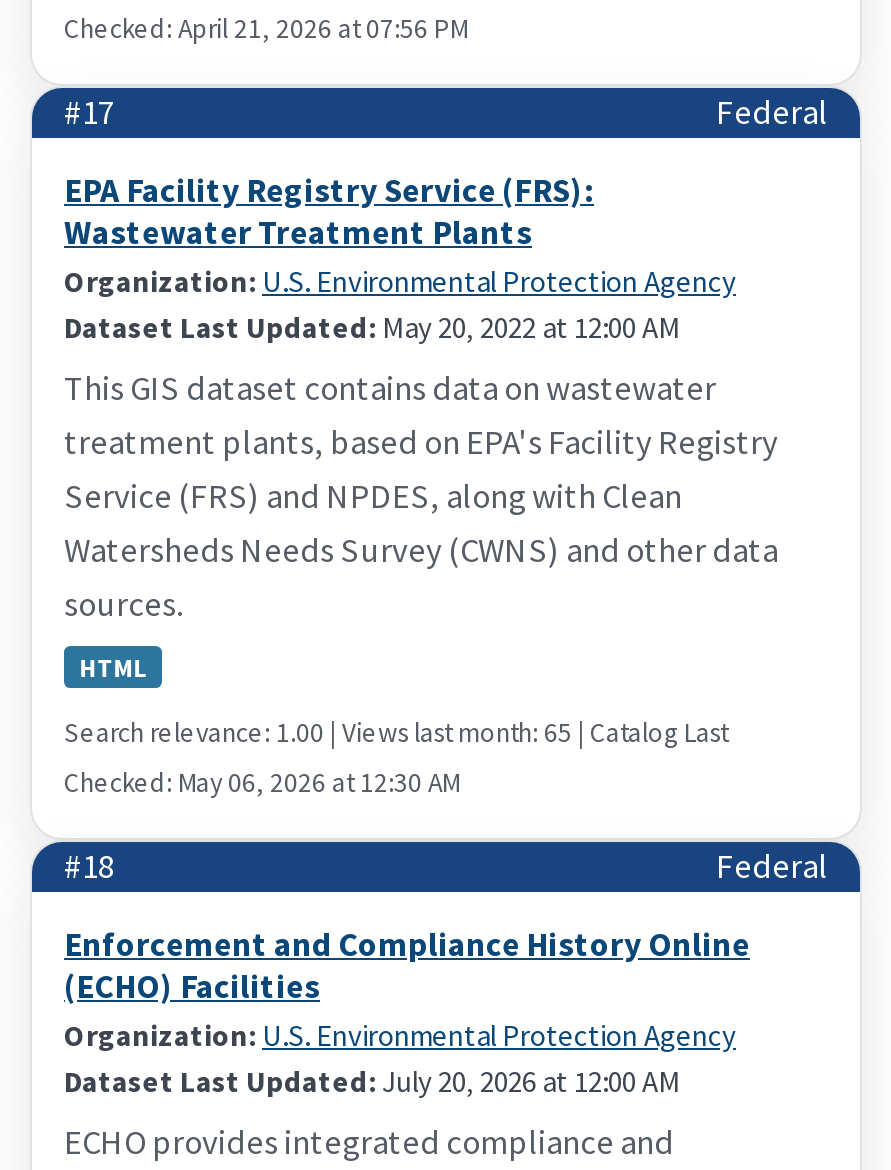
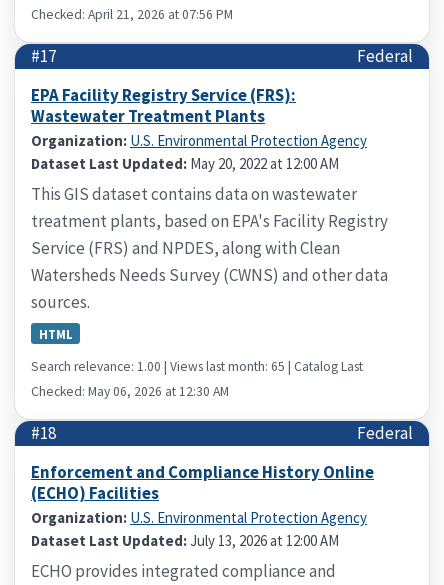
- Dataset Last Updated: July 20, 2026 at 12:00 AM
+ Dataset Last Updated: July 13, 2026 at 12:00 AM
